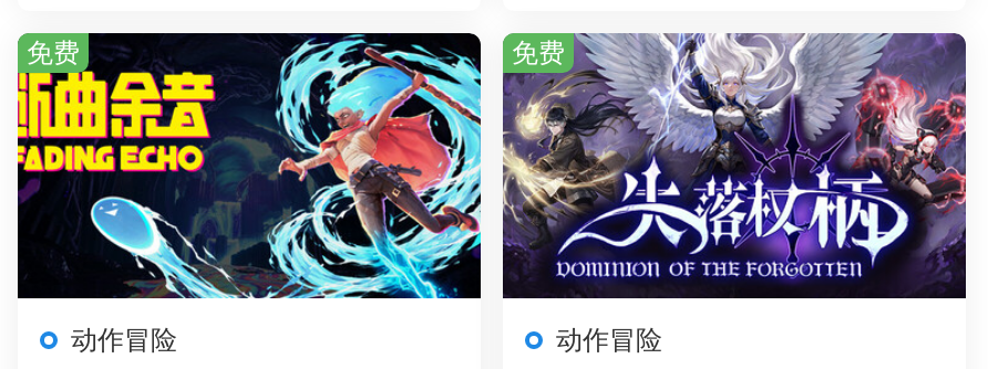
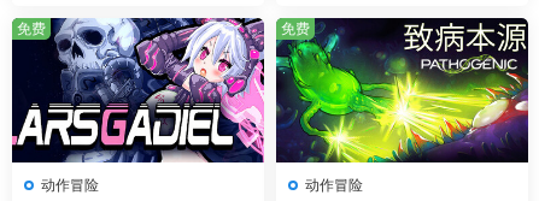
- [image]
+ [image]

- [image]
+ [image]
